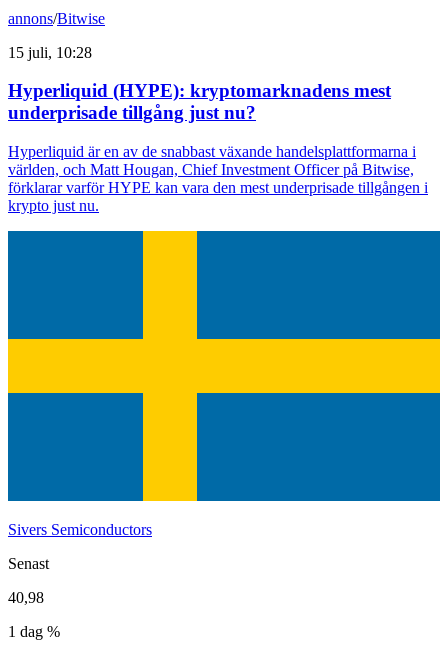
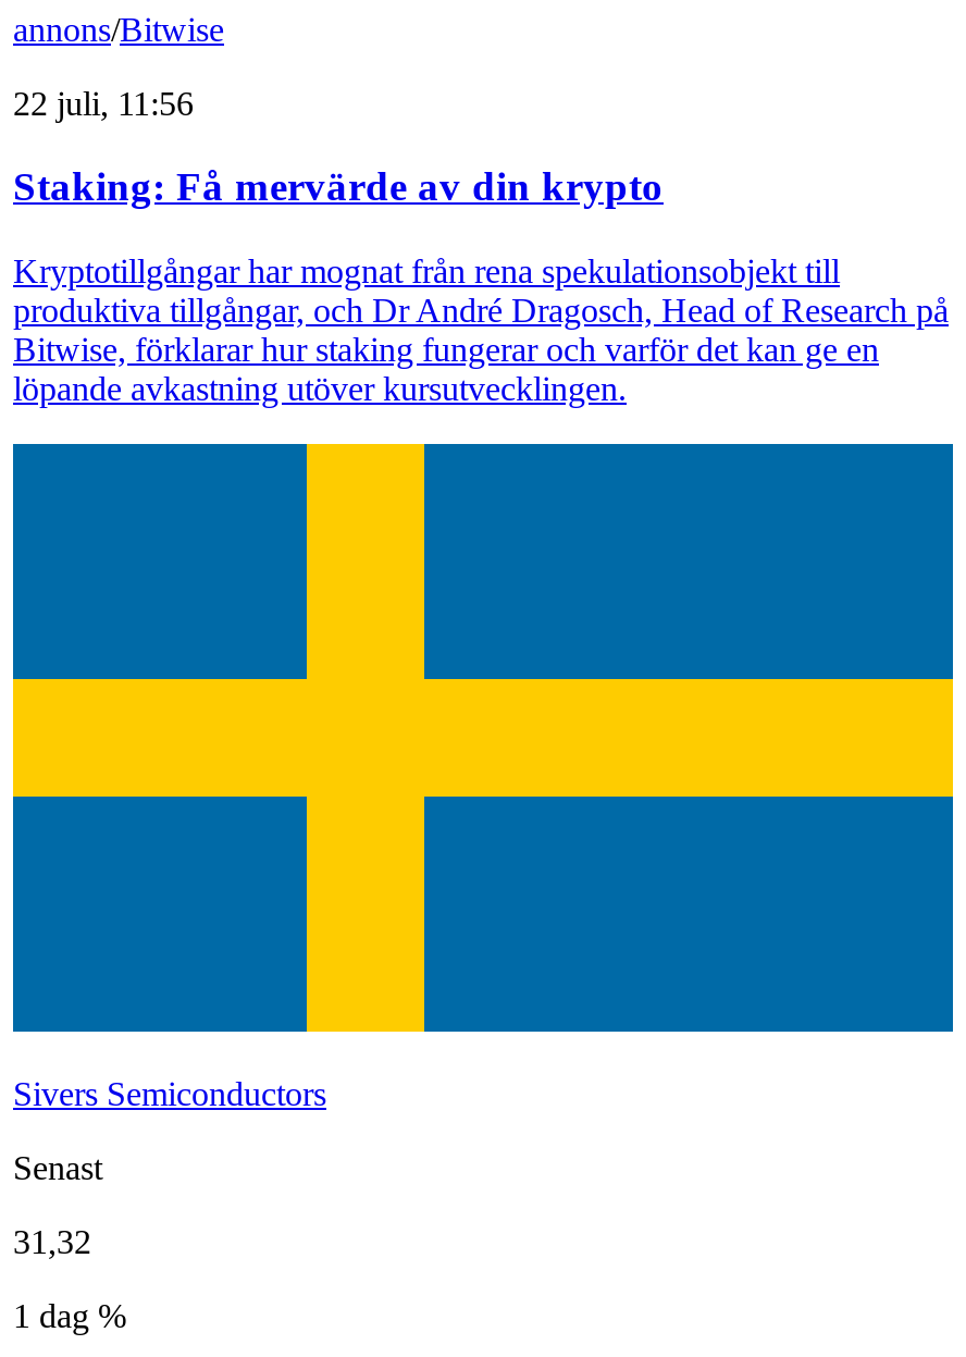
- 15 juli, 10:28
+ 22 juli, 11:56

- Hyperliquid (HYPE): kryptomarknadens mest
- underprisade tillgång just nu?
+ Staking: Få mervärde av din krypto

- Hyperliquid är en av de snabbast växande handelsplattformarna i
- världen, och Matt Hougan, Chief Investment Officer på Bitwise,
- förklarar varför HYPE kan vara den mest underprisade tillgången i
- krypto just nu.
+ Kryptotillgångar har mognat från rena spekulationsobjekt till
+ produktiva tillgångar, och Dr André Dragosch, Head of Research på
+ Bitwise, förklarar hur staking fungerar och varför det kan ge en
+ löpande avkastning utöver kursutvecklingen.

- 40,98
+ 31,32
